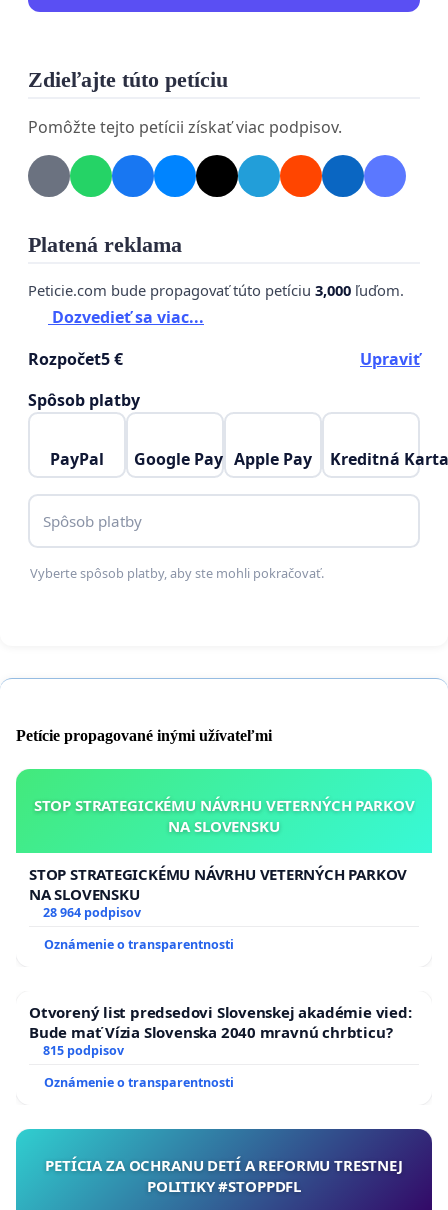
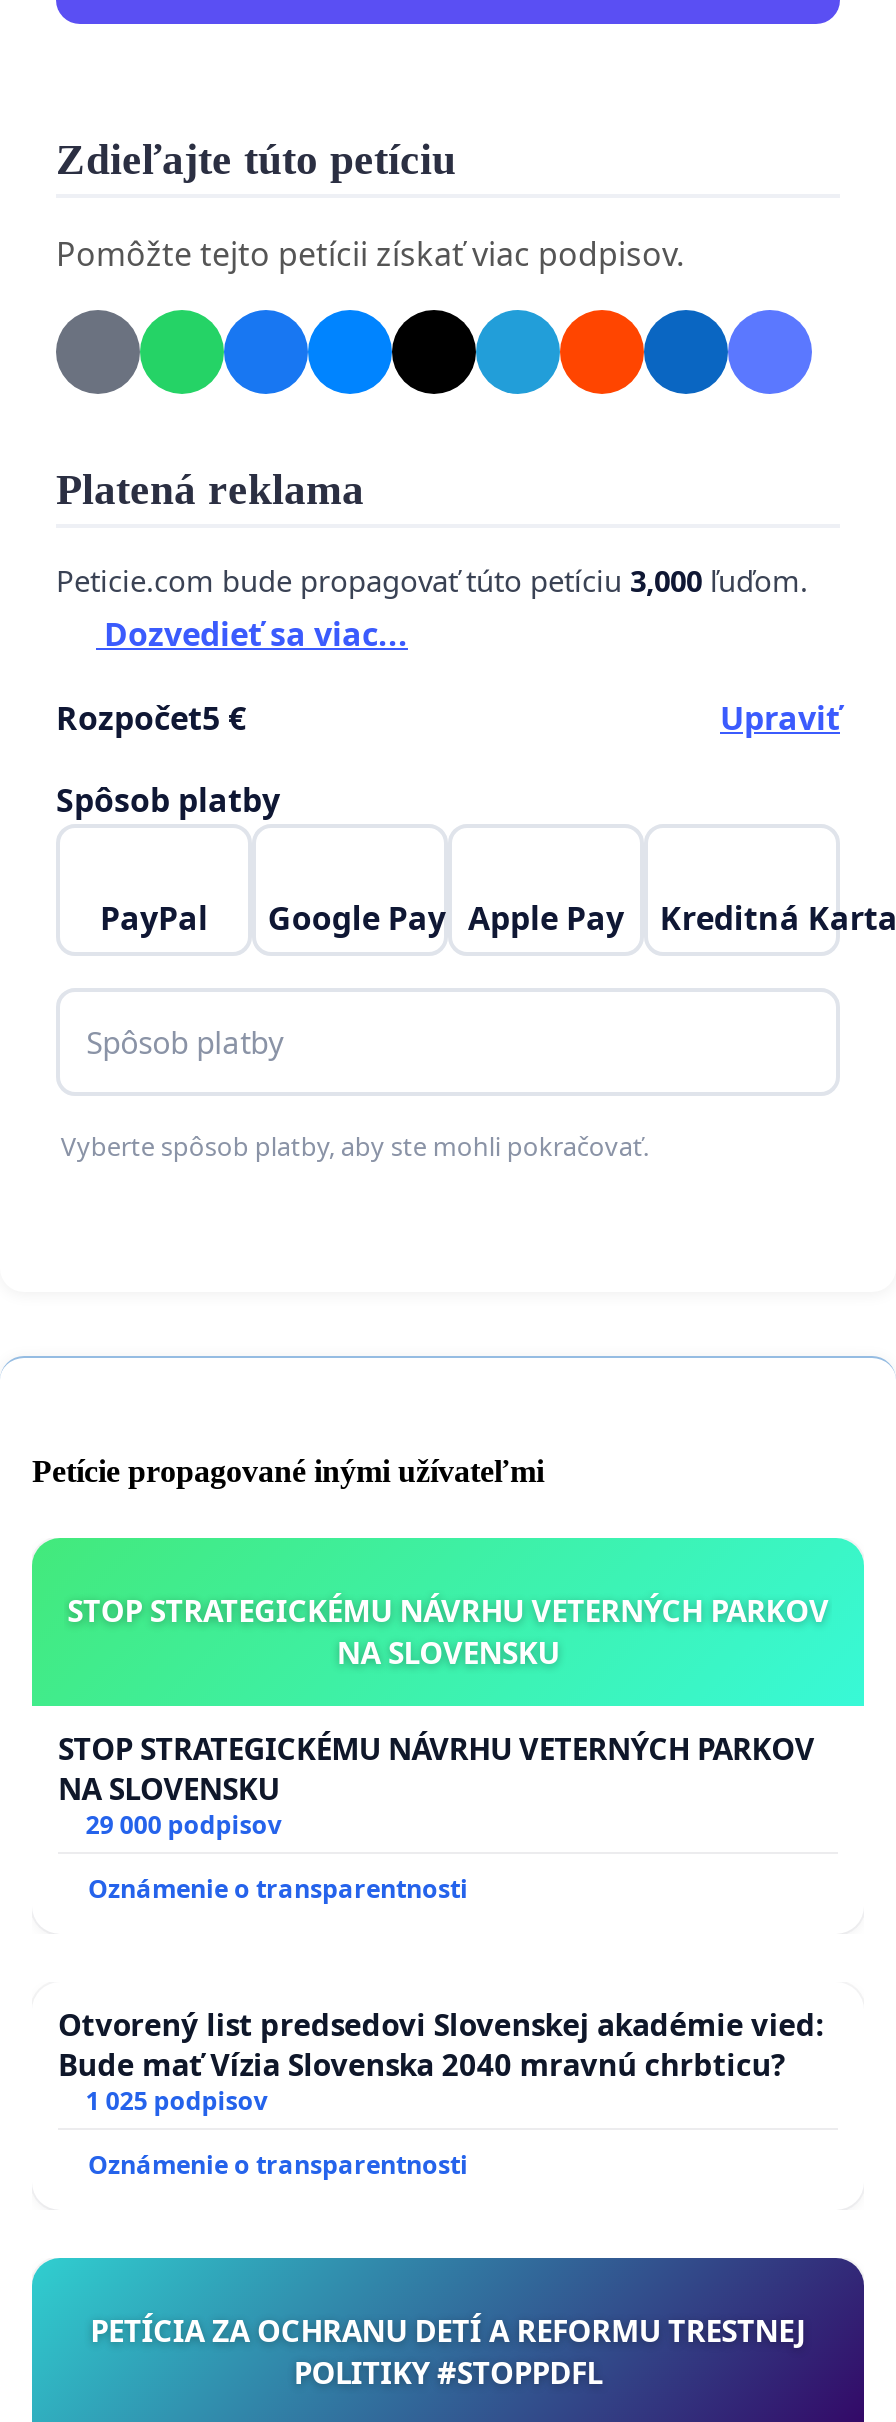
- 28 964 podpisov
+ 29 000 podpisov

- 815 podpisov
+ 1 025 podpisov
